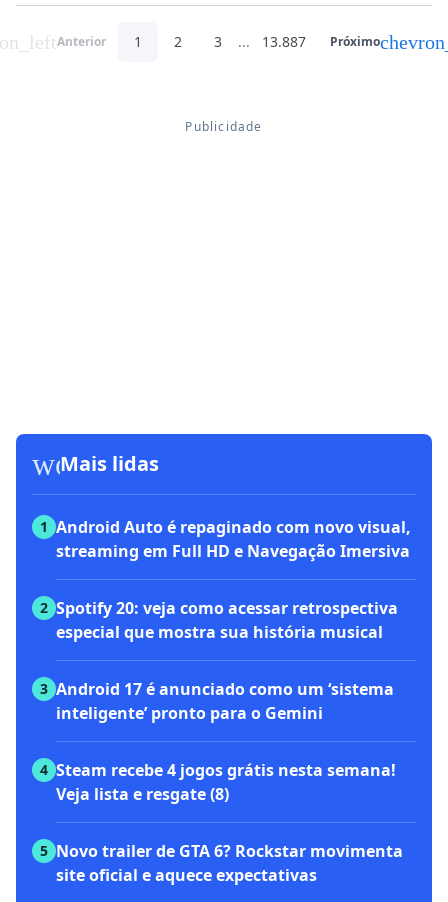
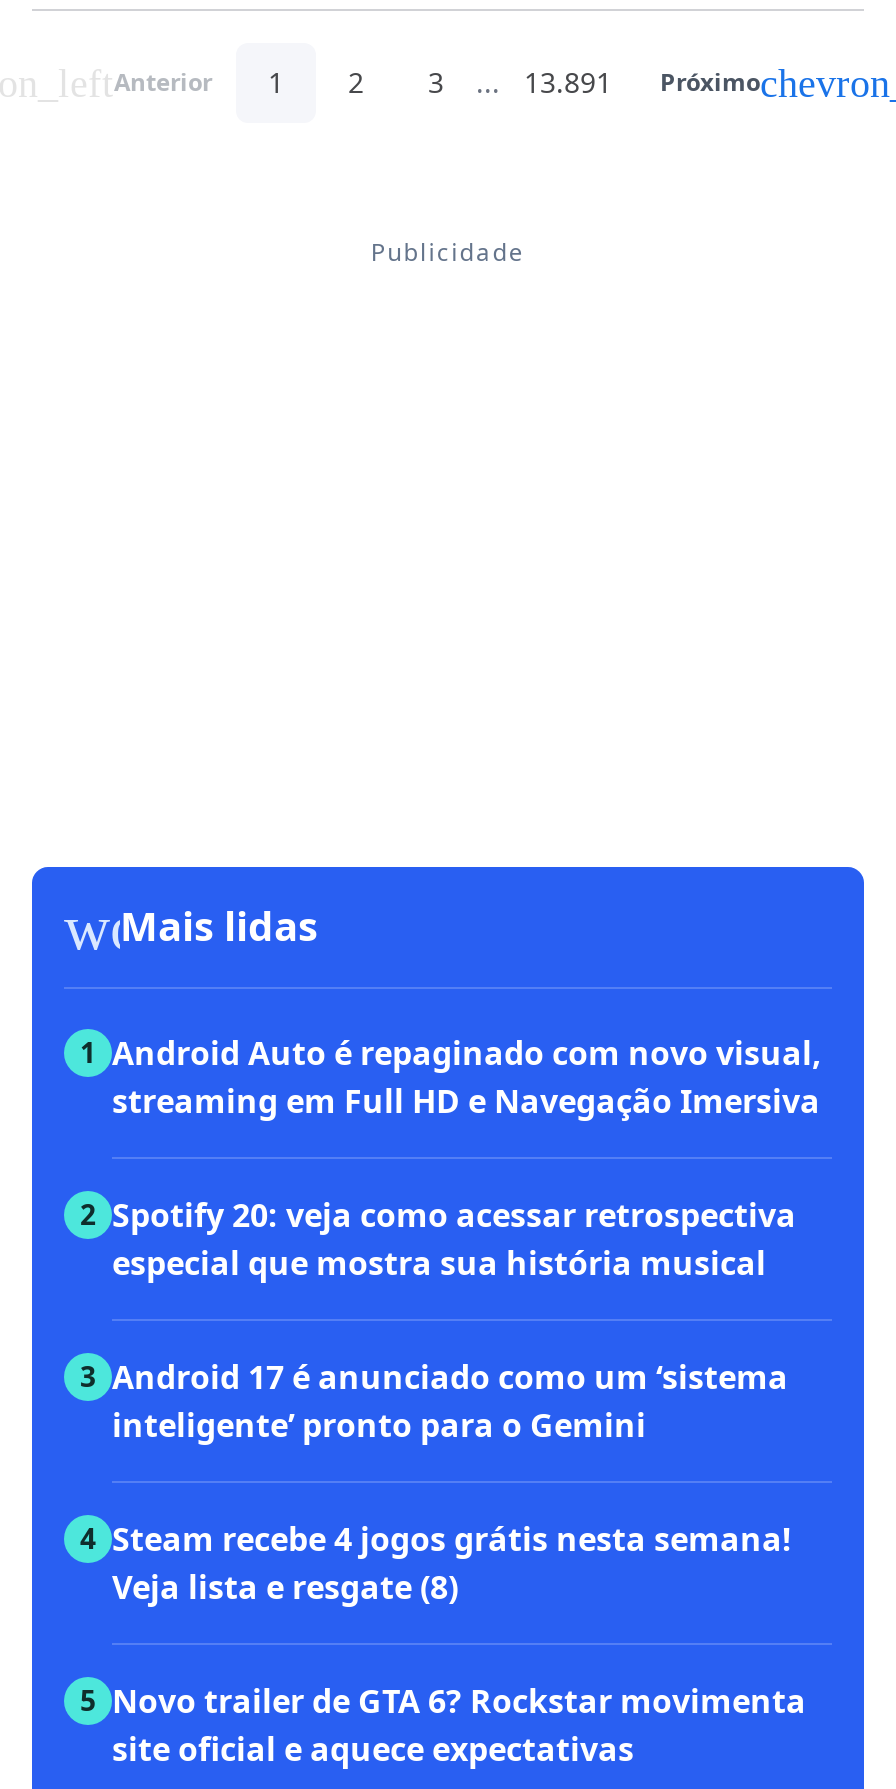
- 13.887
+ 13.891
